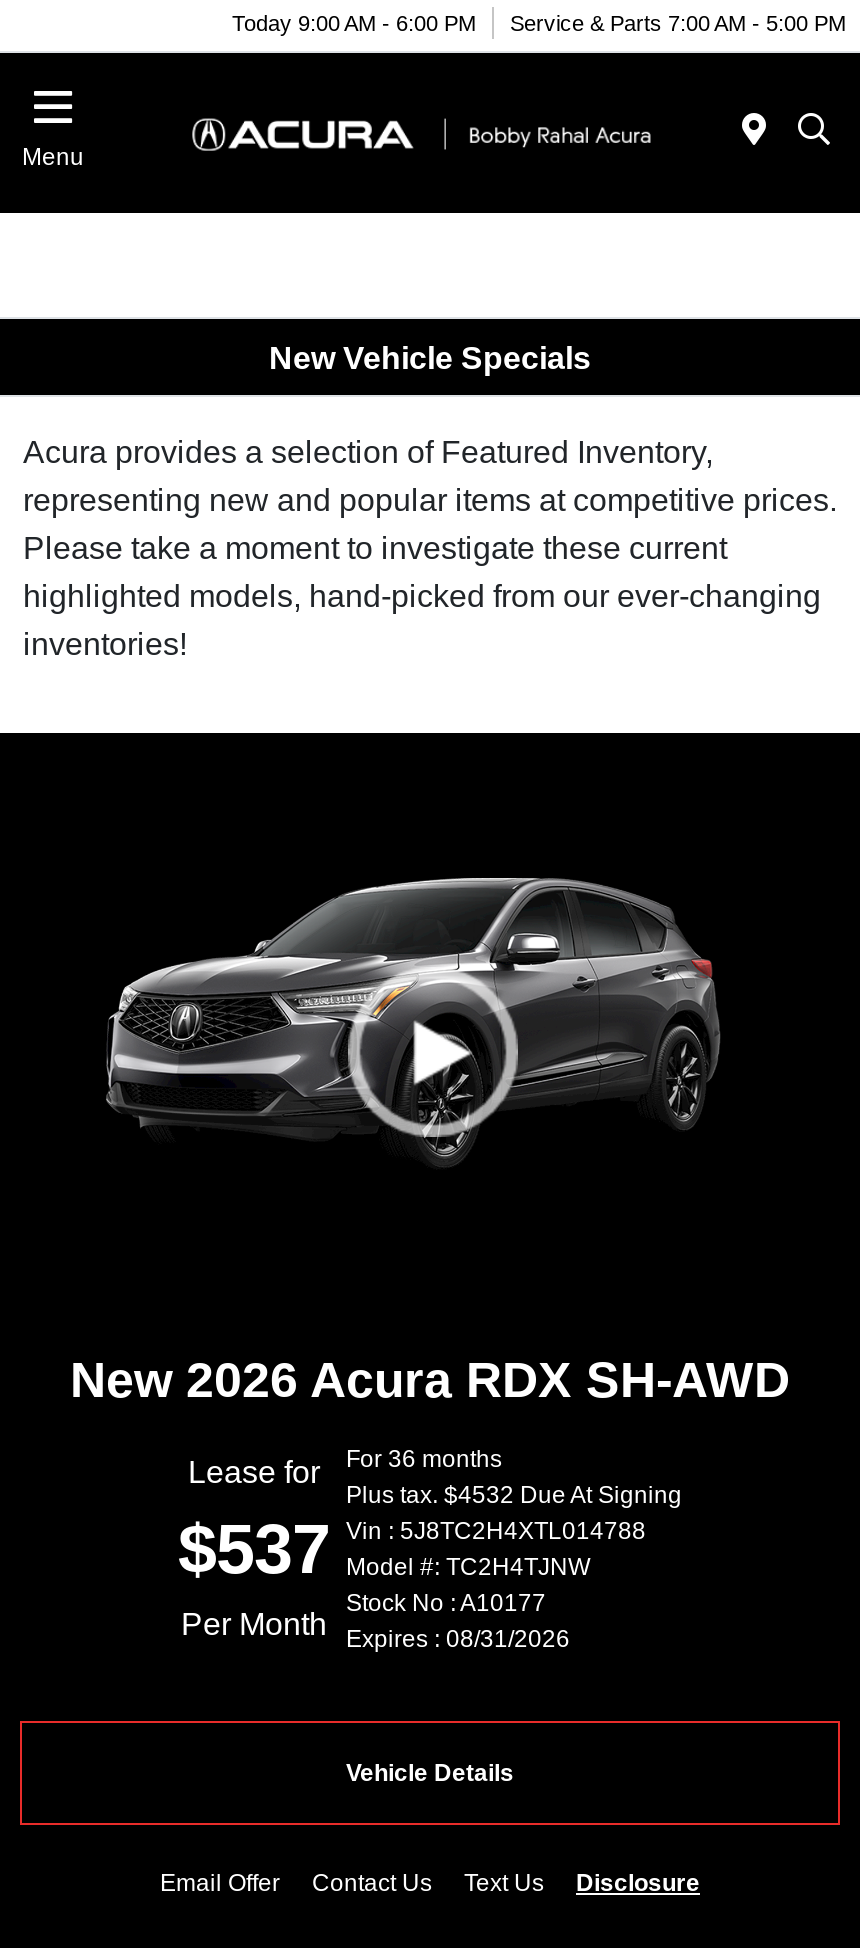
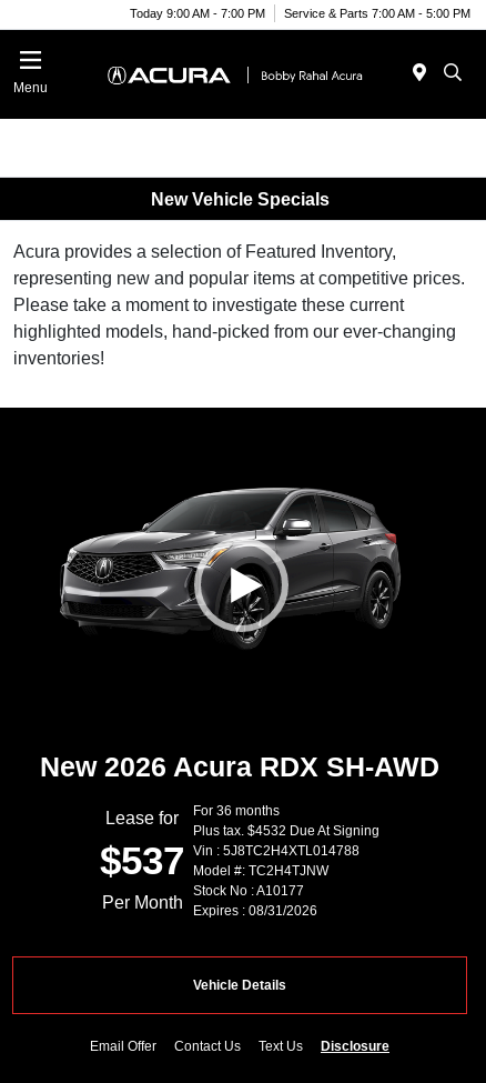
- Today 9:00 AM - 6:00 PM Service & Parts 7:00 AM - 5:00 PM
+ Today 9:00 AM - 7:00 PM Service & Parts 7:00 AM - 5:00 PM
